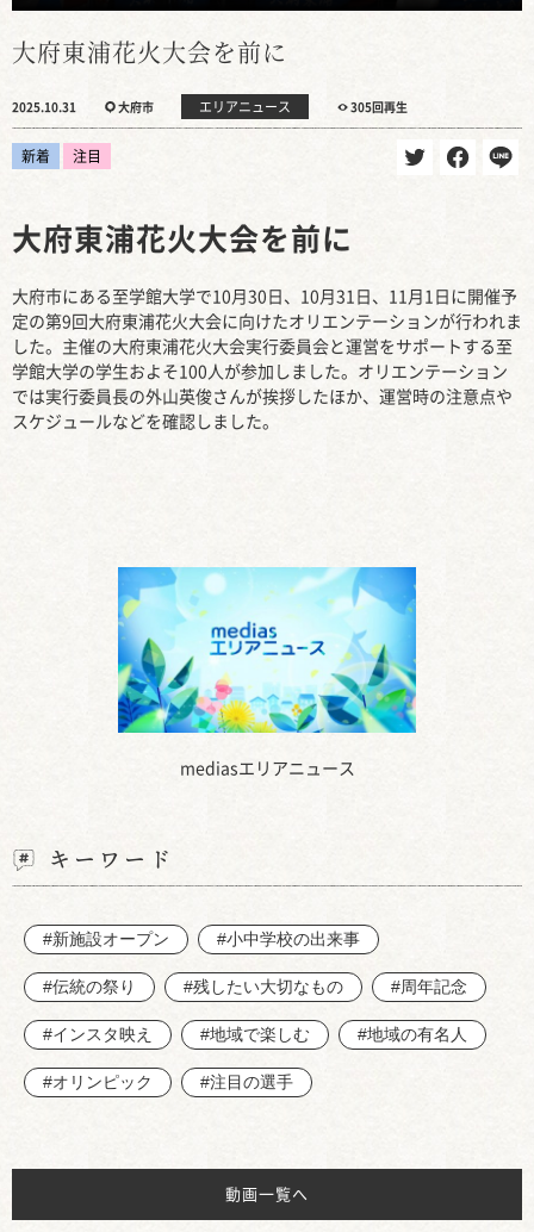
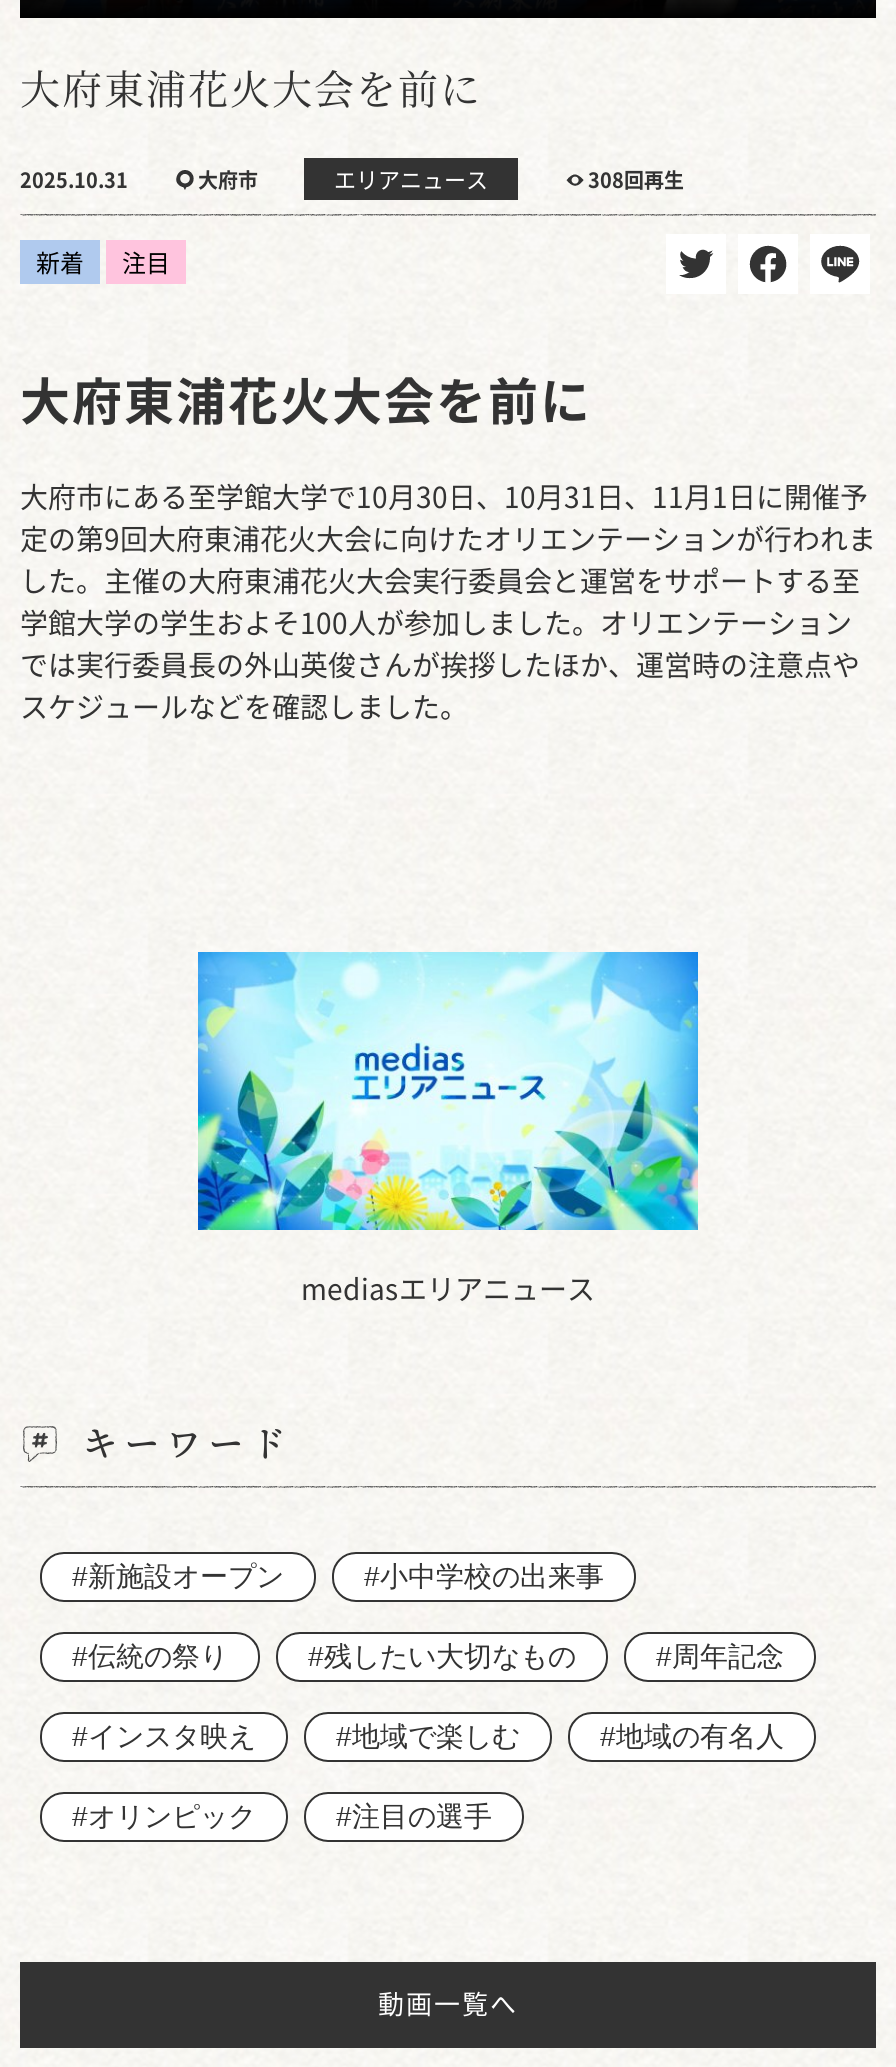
- 305回再生
+ 308回再生
